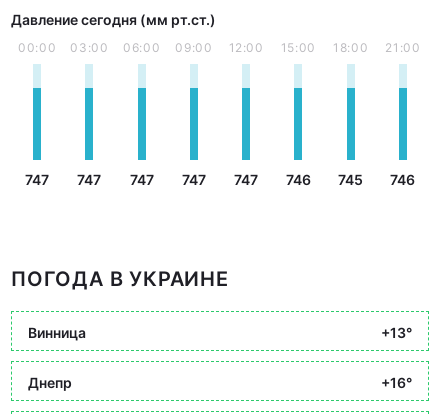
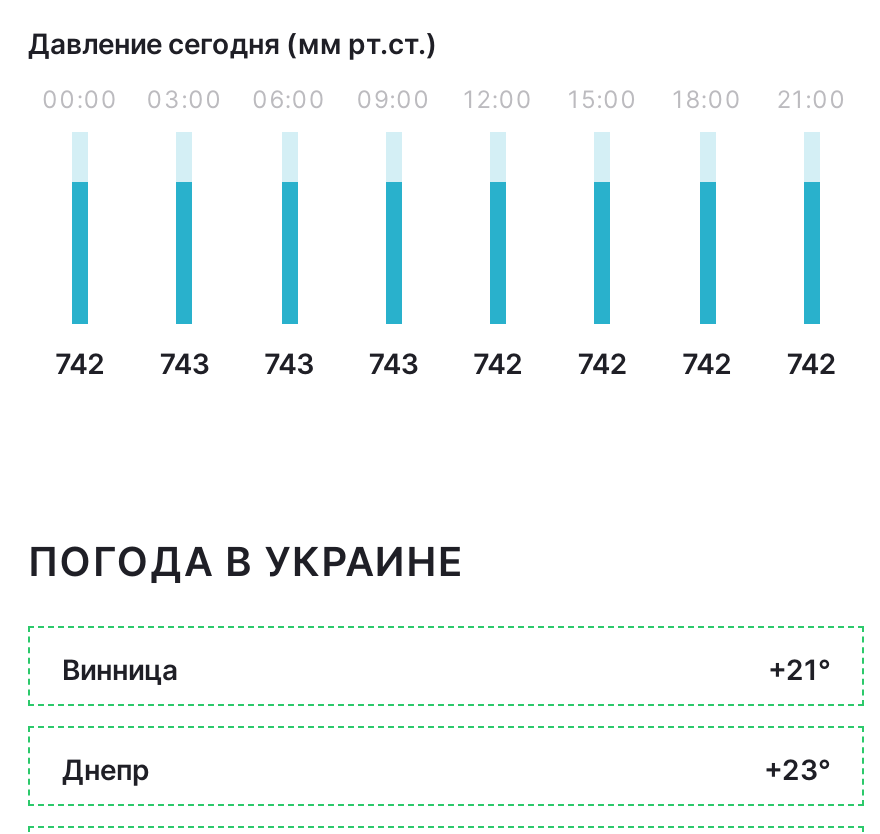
- 747
+ 742

- 747
+ 743

- 747
+ 743

- 747
+ 743

- 747
+ 742

- 746
+ 742

- 745
+ 742

- 746
+ 742

- +13°
+ +21°

- +16°
+ +23°
